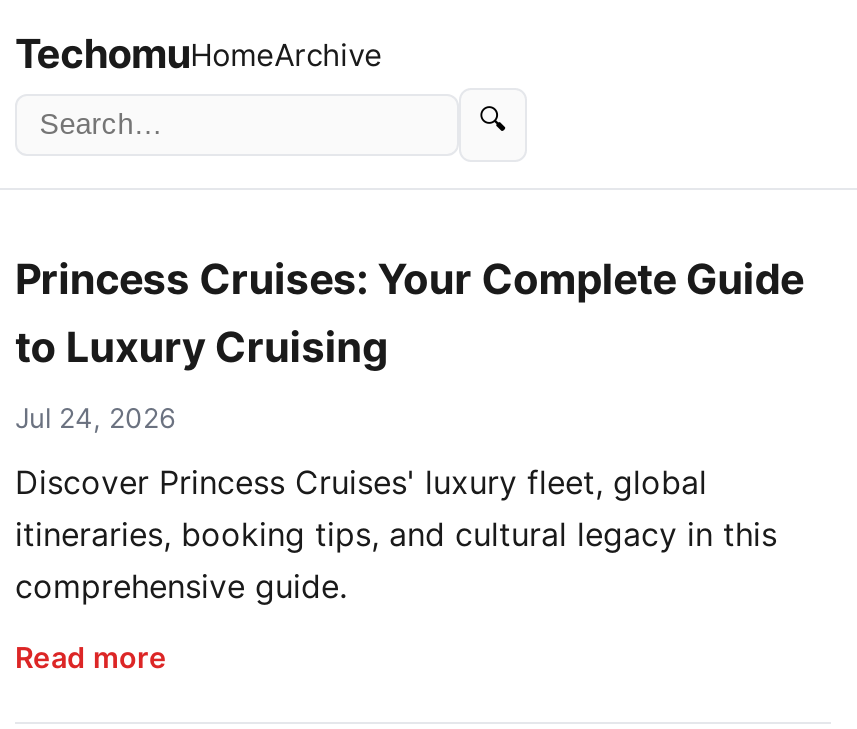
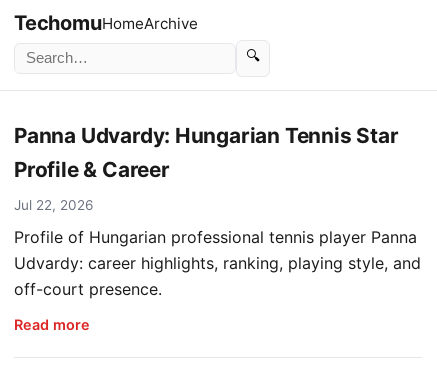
- Princess Cruises: Your Complete Guide
- to Luxury Cruising
+ Panna Udvardy: Hungarian Tennis Star
+ Profile & Career

- Jul 24, 2026
+ Jul 22, 2026

- Discover Princess Cruises' luxury fleet, global
- itineraries, booking tips, and cultural legacy in this
- comprehensive guide.
+ Profile of Hungarian professional tennis player Panna
+ Udvardy: career highlights, ranking, playing style, and
+ off-court presence.
